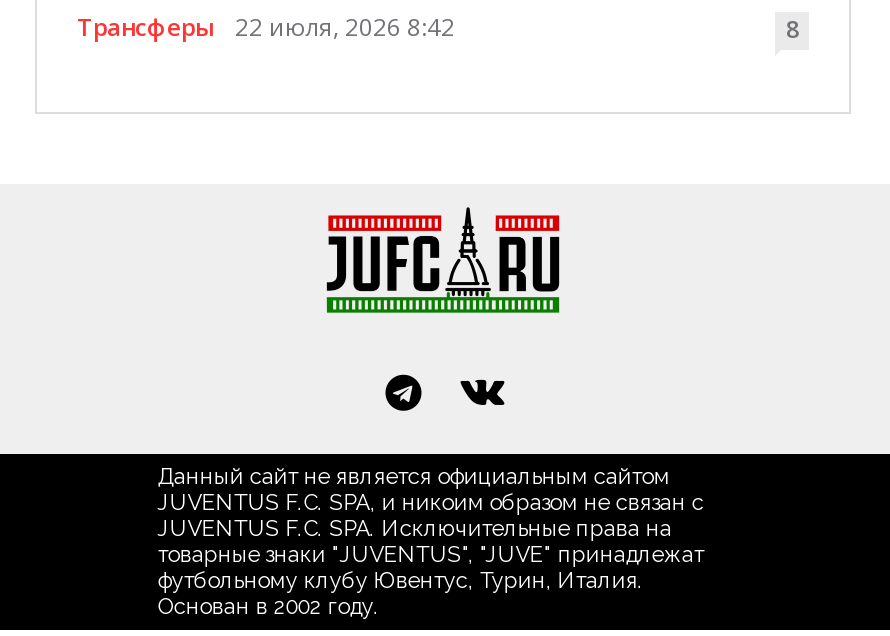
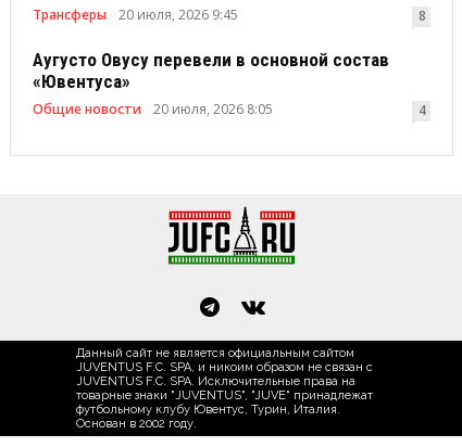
- Трансферы 22 июля, 2026 8:42
+ Трансферы 20 июля, 2026 9:45

+ Аугусто Овусу перевели в основной состав
+ «Ювентуса»
+ Общие новости
+ 20 июля, 2026 8:05
+ 4
